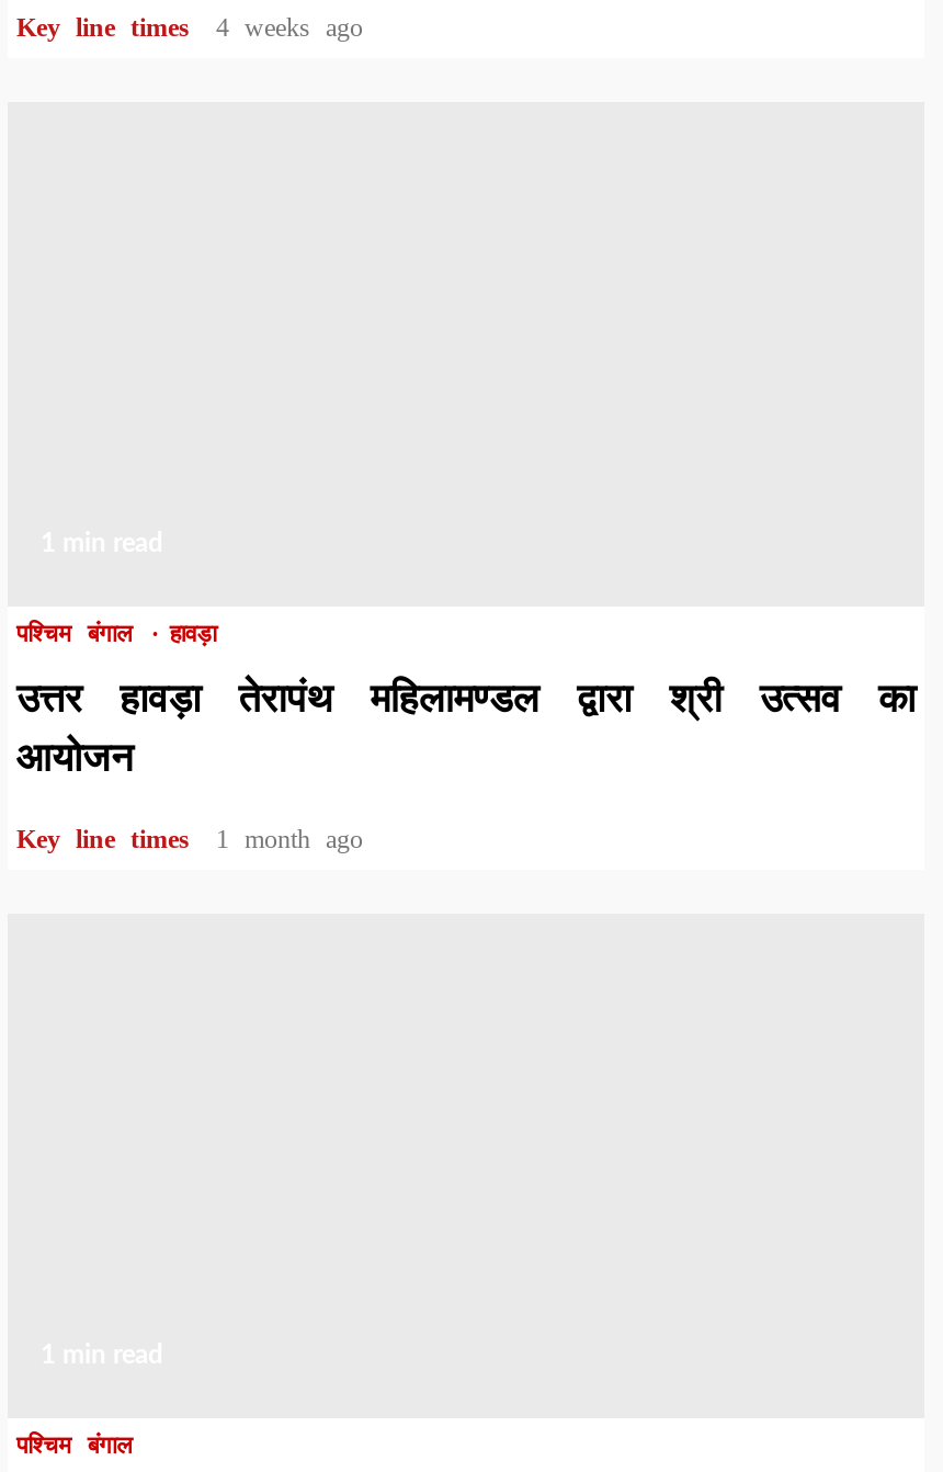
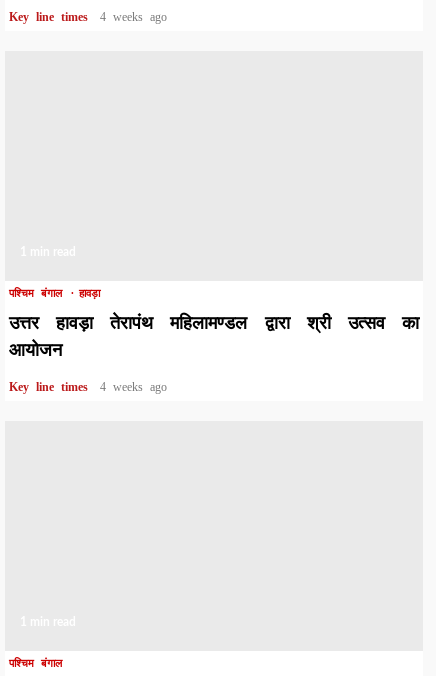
- Key line times 1 month ago
+ Key line times 4 weeks ago
